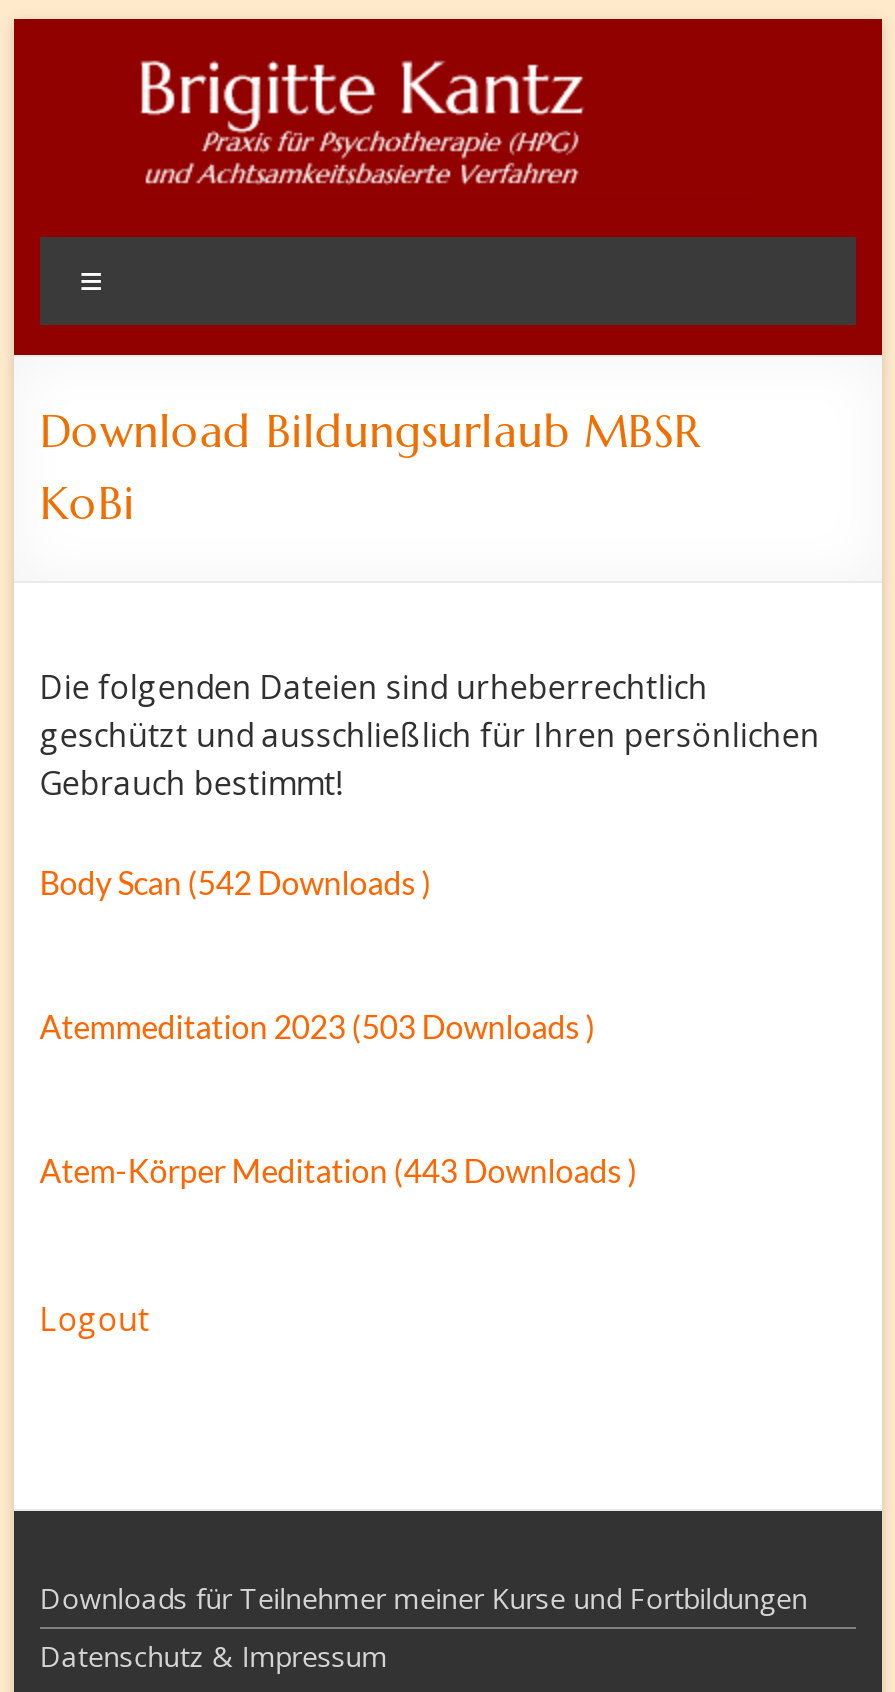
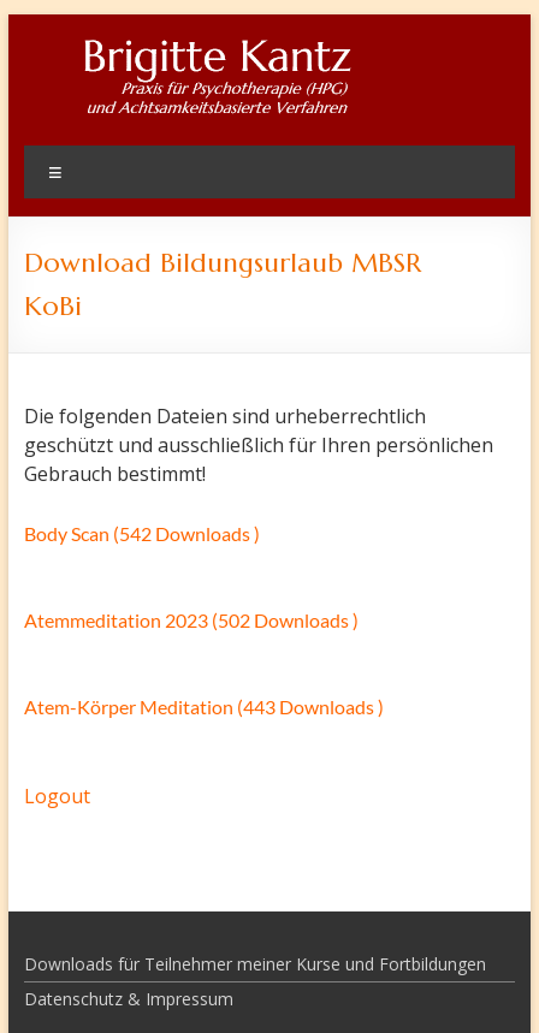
- Atemmeditation 2023 (503 Downloads )
+ Atemmeditation 2023 (502 Downloads )
